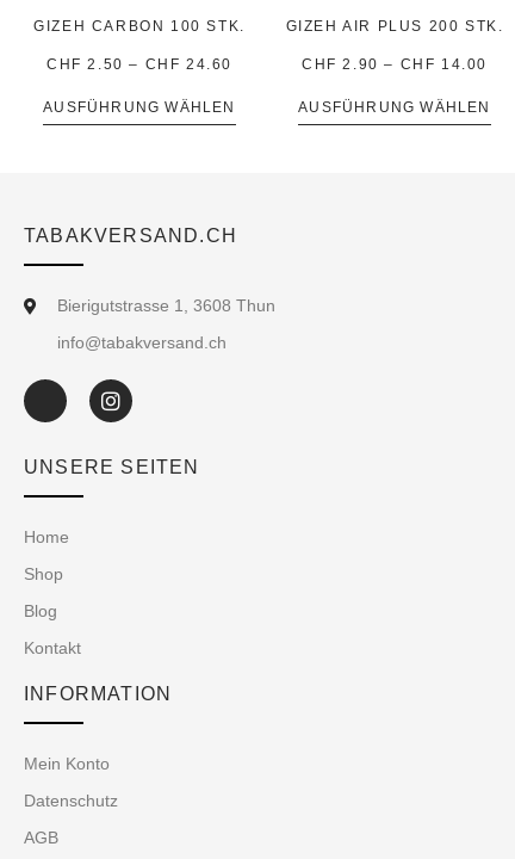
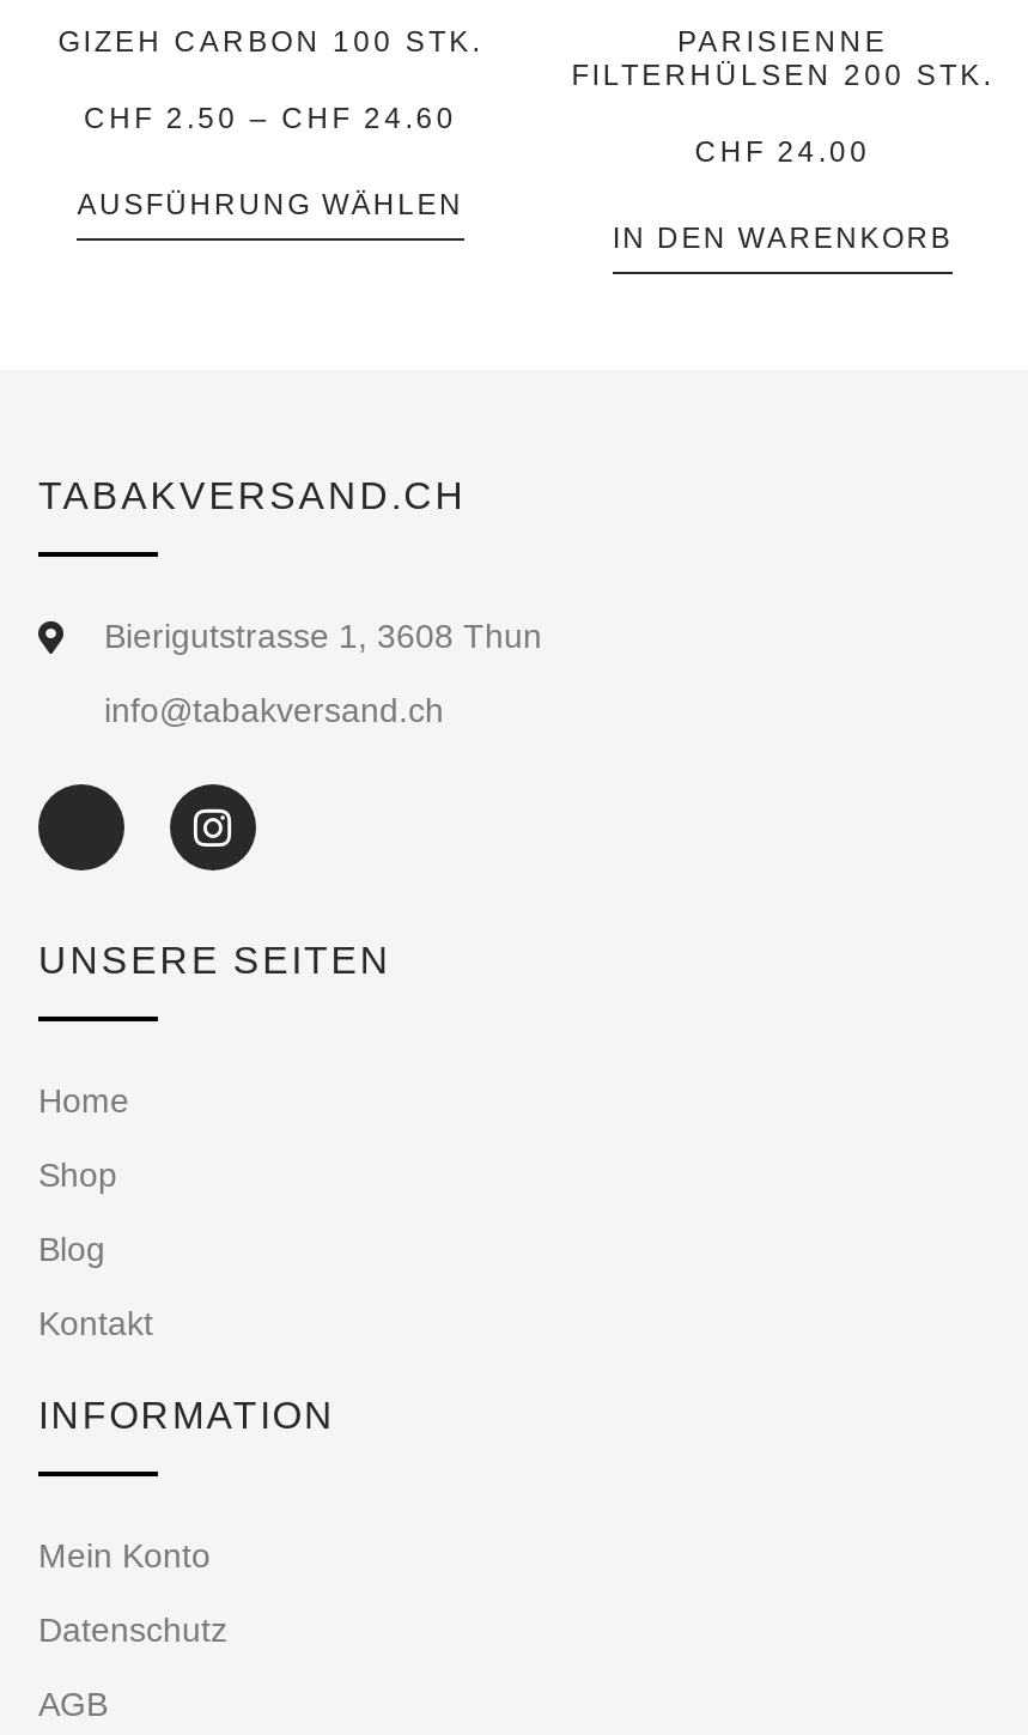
- GIZEH AIR PLUS 200 STK.
+ PARISIENNE
+ FILTERHÜLSEN 200 STK.

- CHF 2.90 – CHF 14.00
+ CHF 24.00

- AUSFÜHRUNG WÄHLEN
+ IN DEN WARENKORB
